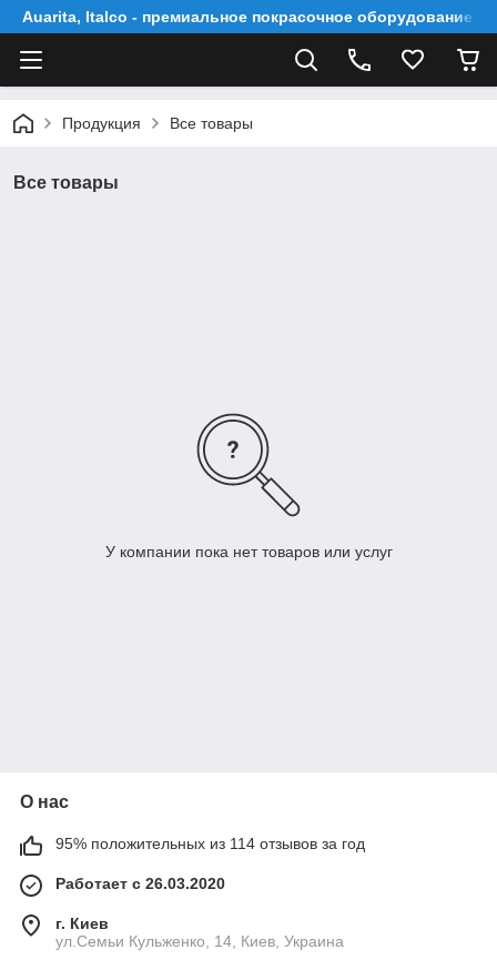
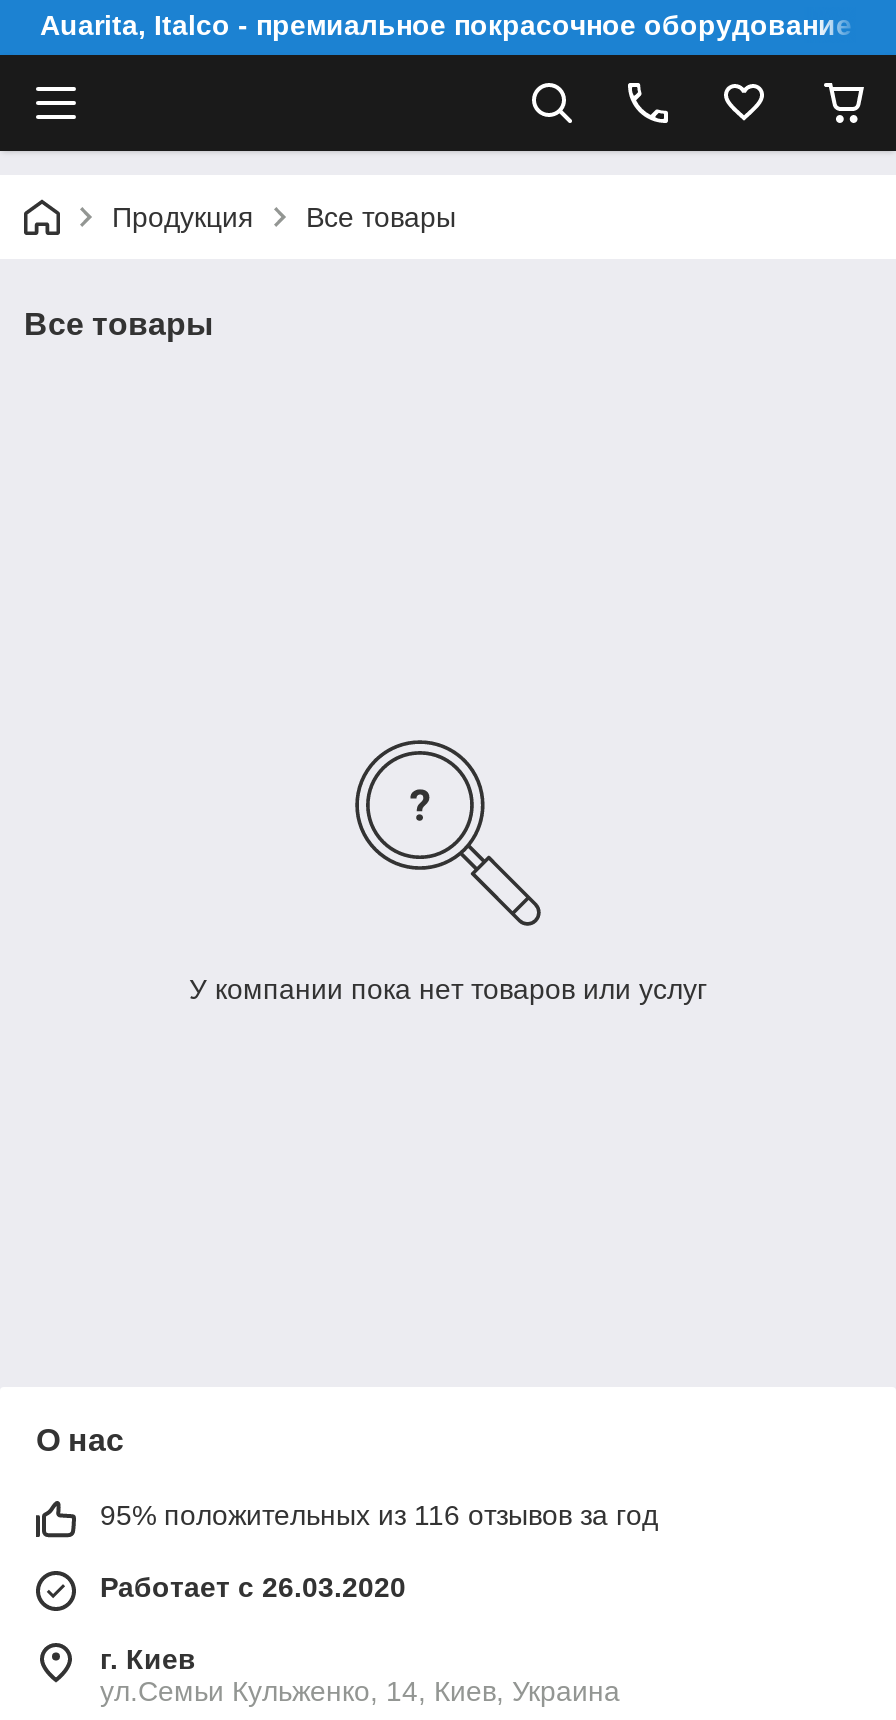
- 95% положительных из 114 отзывов за год
+ 95% положительных из 116 отзывов за год
